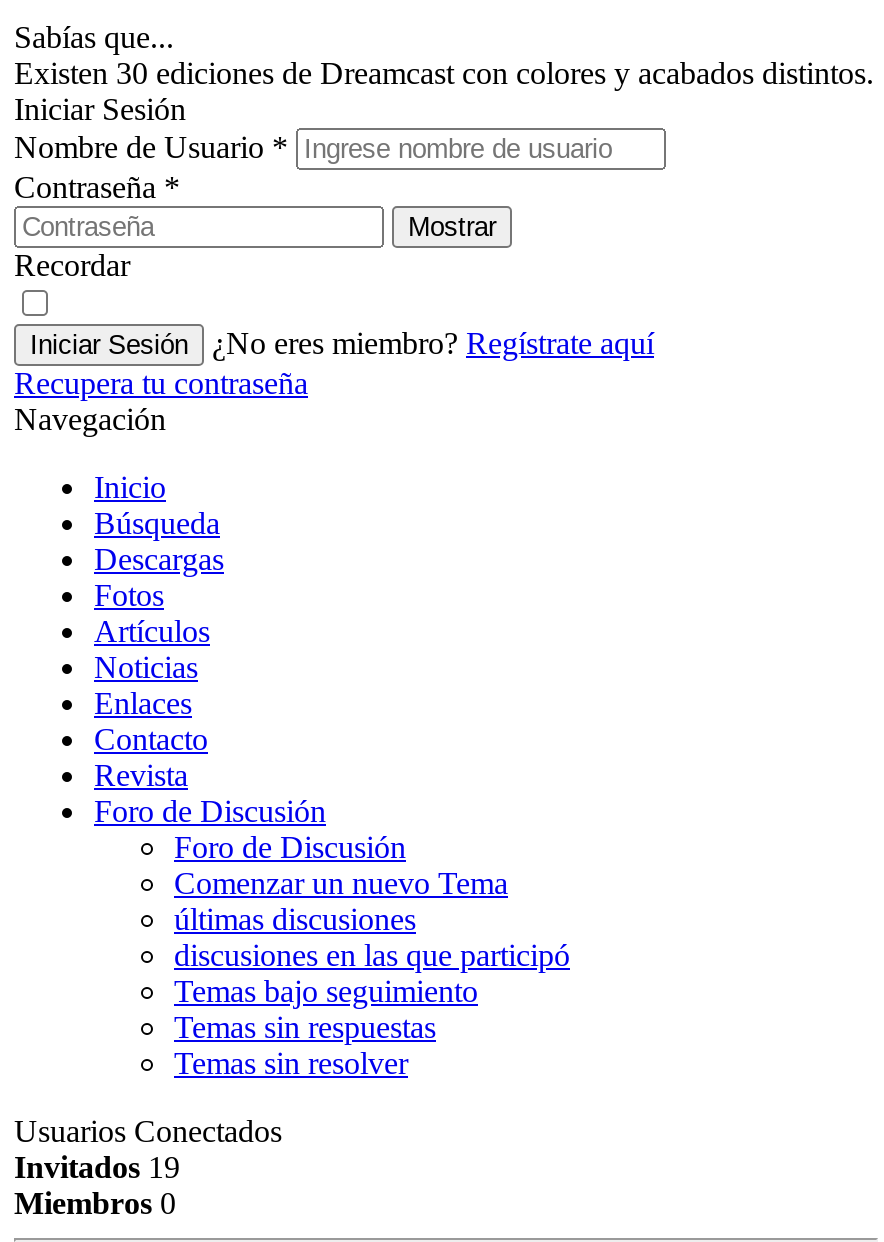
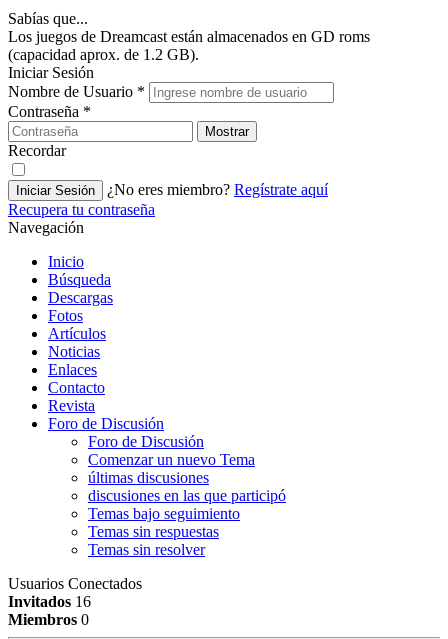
- Existen 30 ediciones de Dreamcast con colores y acabados distintos.
+ Los juegos de Dreamcast están almacenados en GD roms
+ (capacidad aprox. de 1.2 GB).

- Invitados 19
+ Invitados 16
